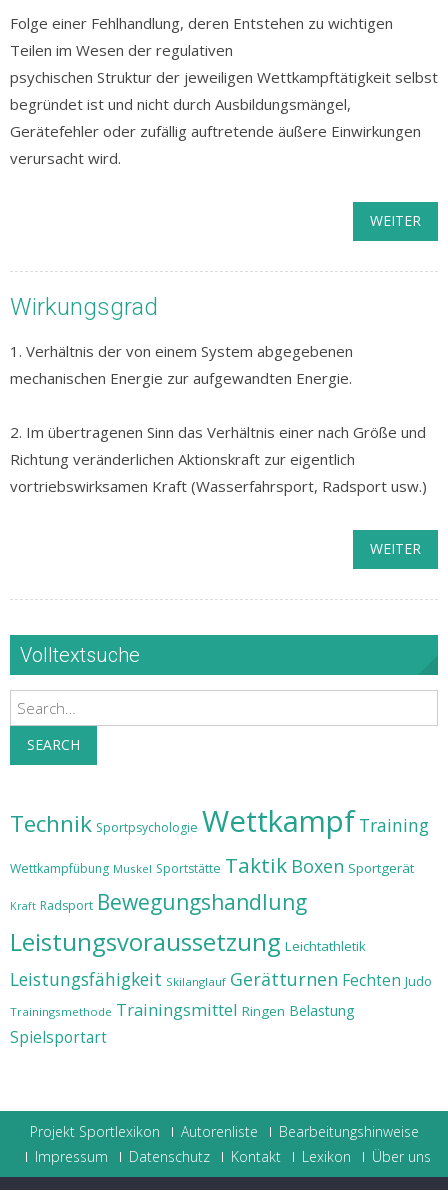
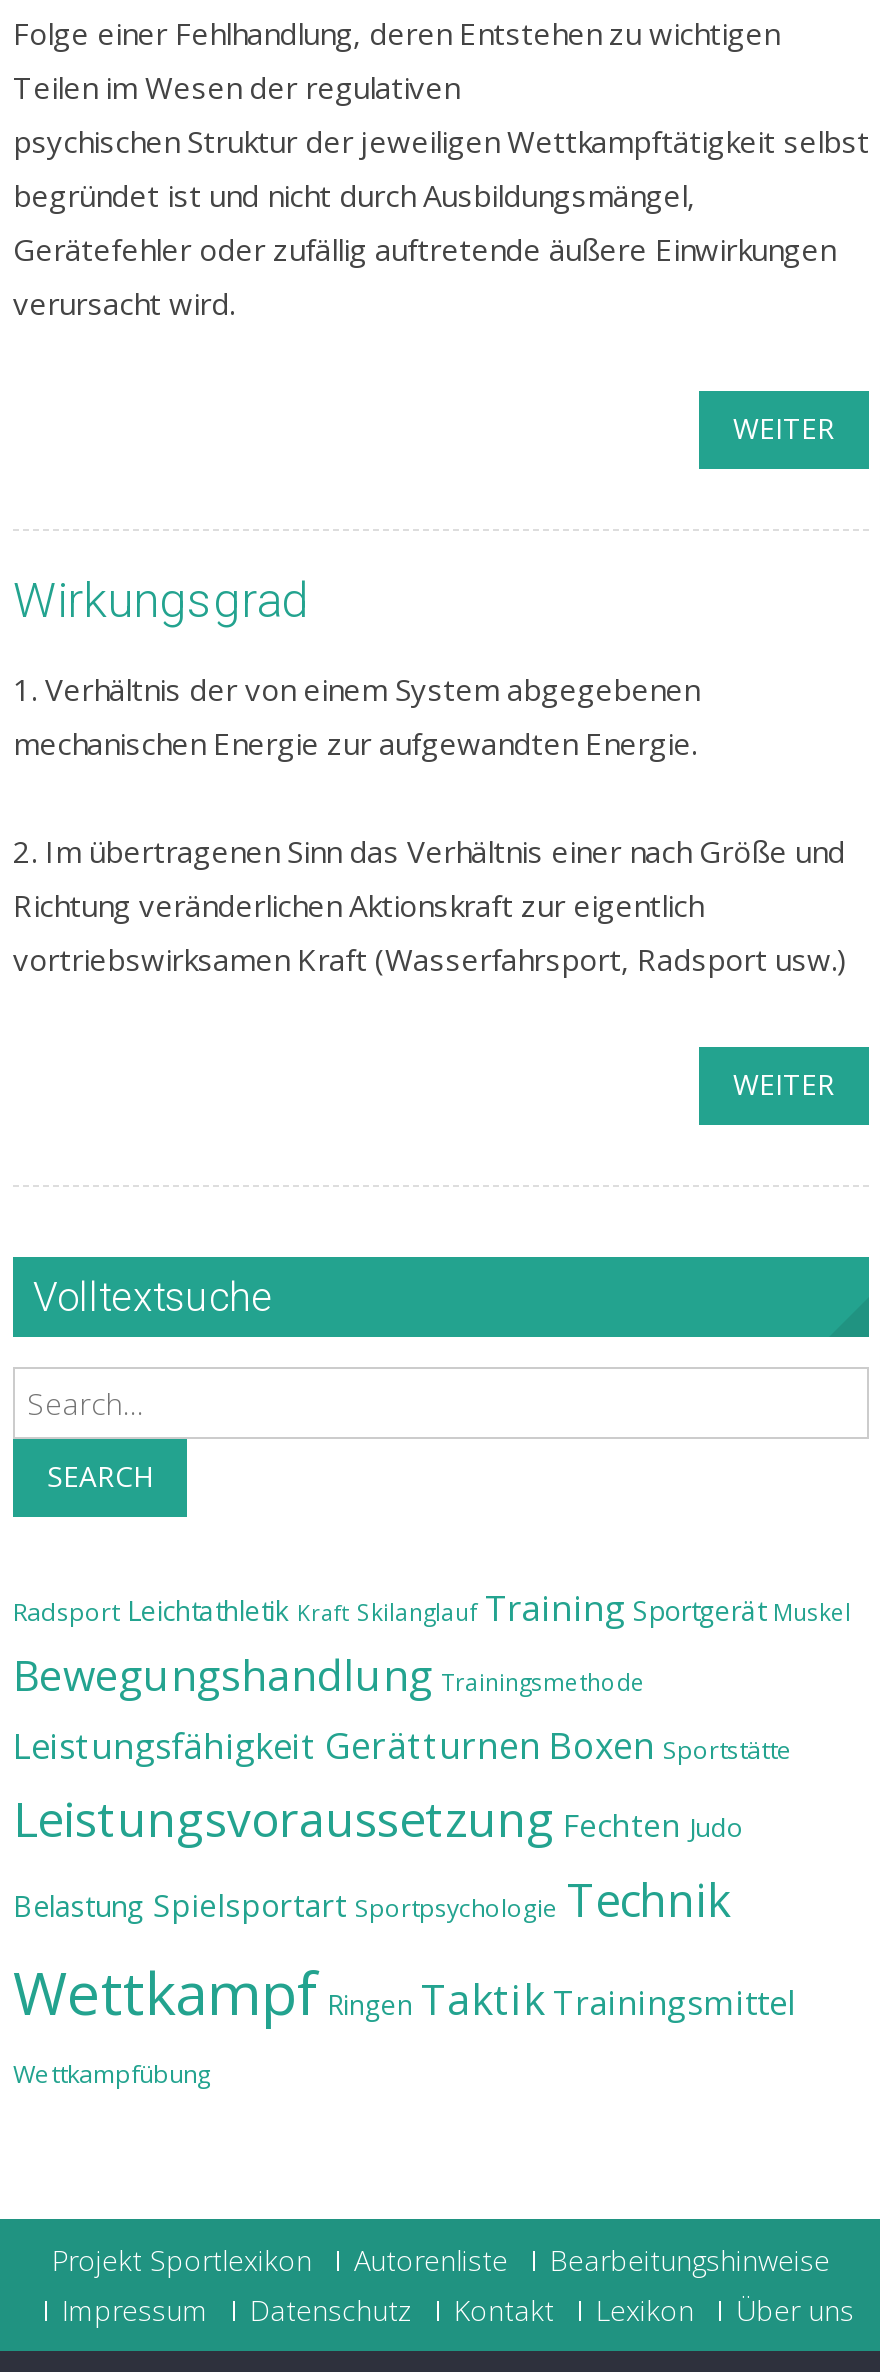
- Technik Sportpsychologie Wettkampf Training
- Wettkampfübung Muskel Sportstätte Taktik Boxen Sportgerät
- Kraft Radsport Bewegungshandlung
- Leistungsvoraussetzung Leichtathletik
- Leistungsfähigkeit Skilanglauf Gerätturnen Fechten Judo
- Trainingsmethode Trainingsmittel Ringen Belastung
- Spielsportart
+ Radsport Leichtathletik Kraft Skilanglauf Training Sportgerät Muskel
+ Bewegungshandlung Trainingsmethode
+ Leistungsfähigkeit Gerätturnen Boxen Sportstätte
+ Leistungsvoraussetzung Fechten Judo
+ Belastung Spielsportart Sportpsychologie Technik
+ Wettkampf Ringen Taktik Trainingsmittel
+ Wettkampfübung
